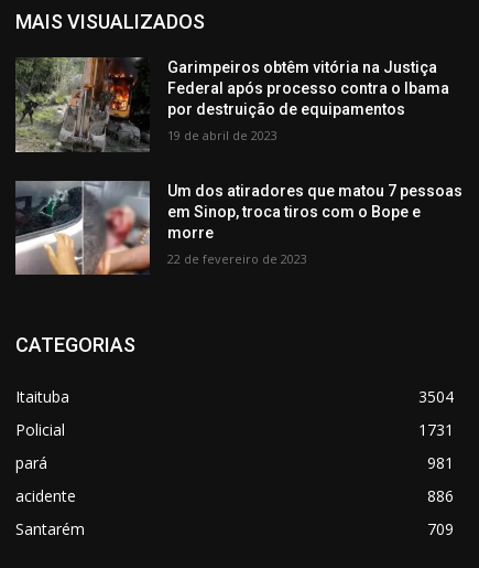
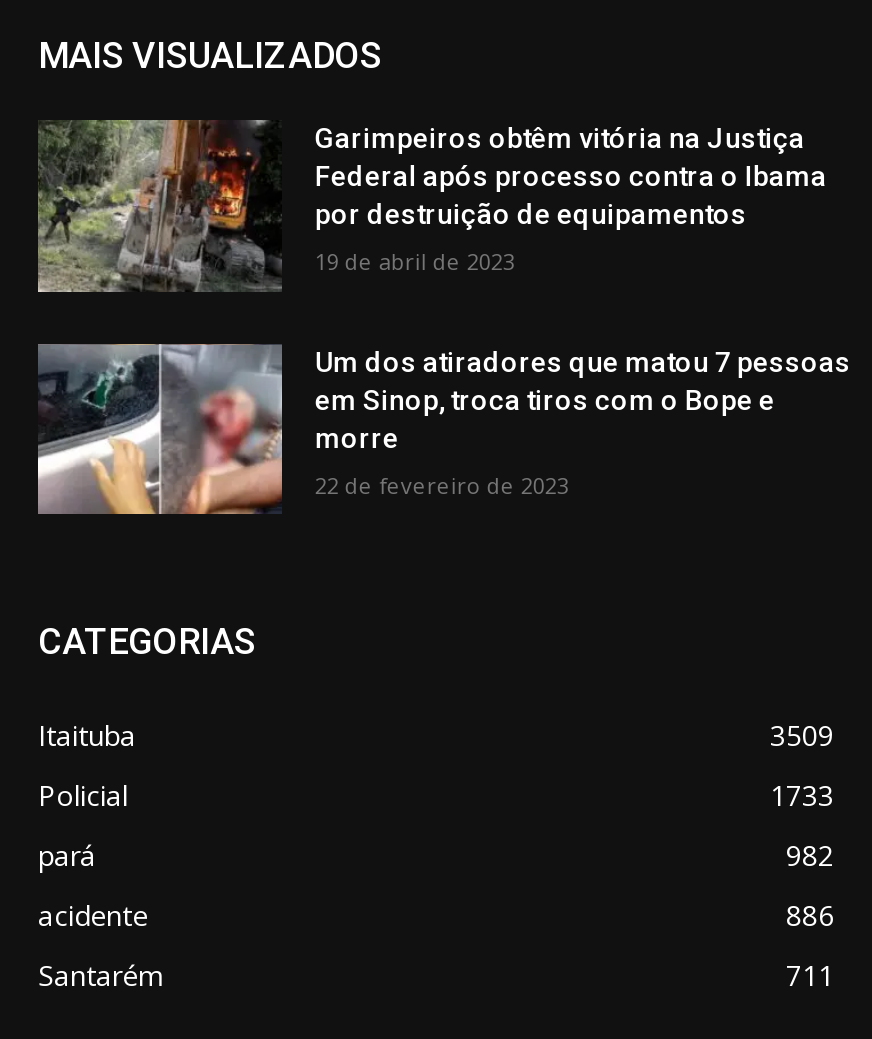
- 3504
+ 3509

- 1731
+ 1733

- 981
+ 982

- 709
+ 711
